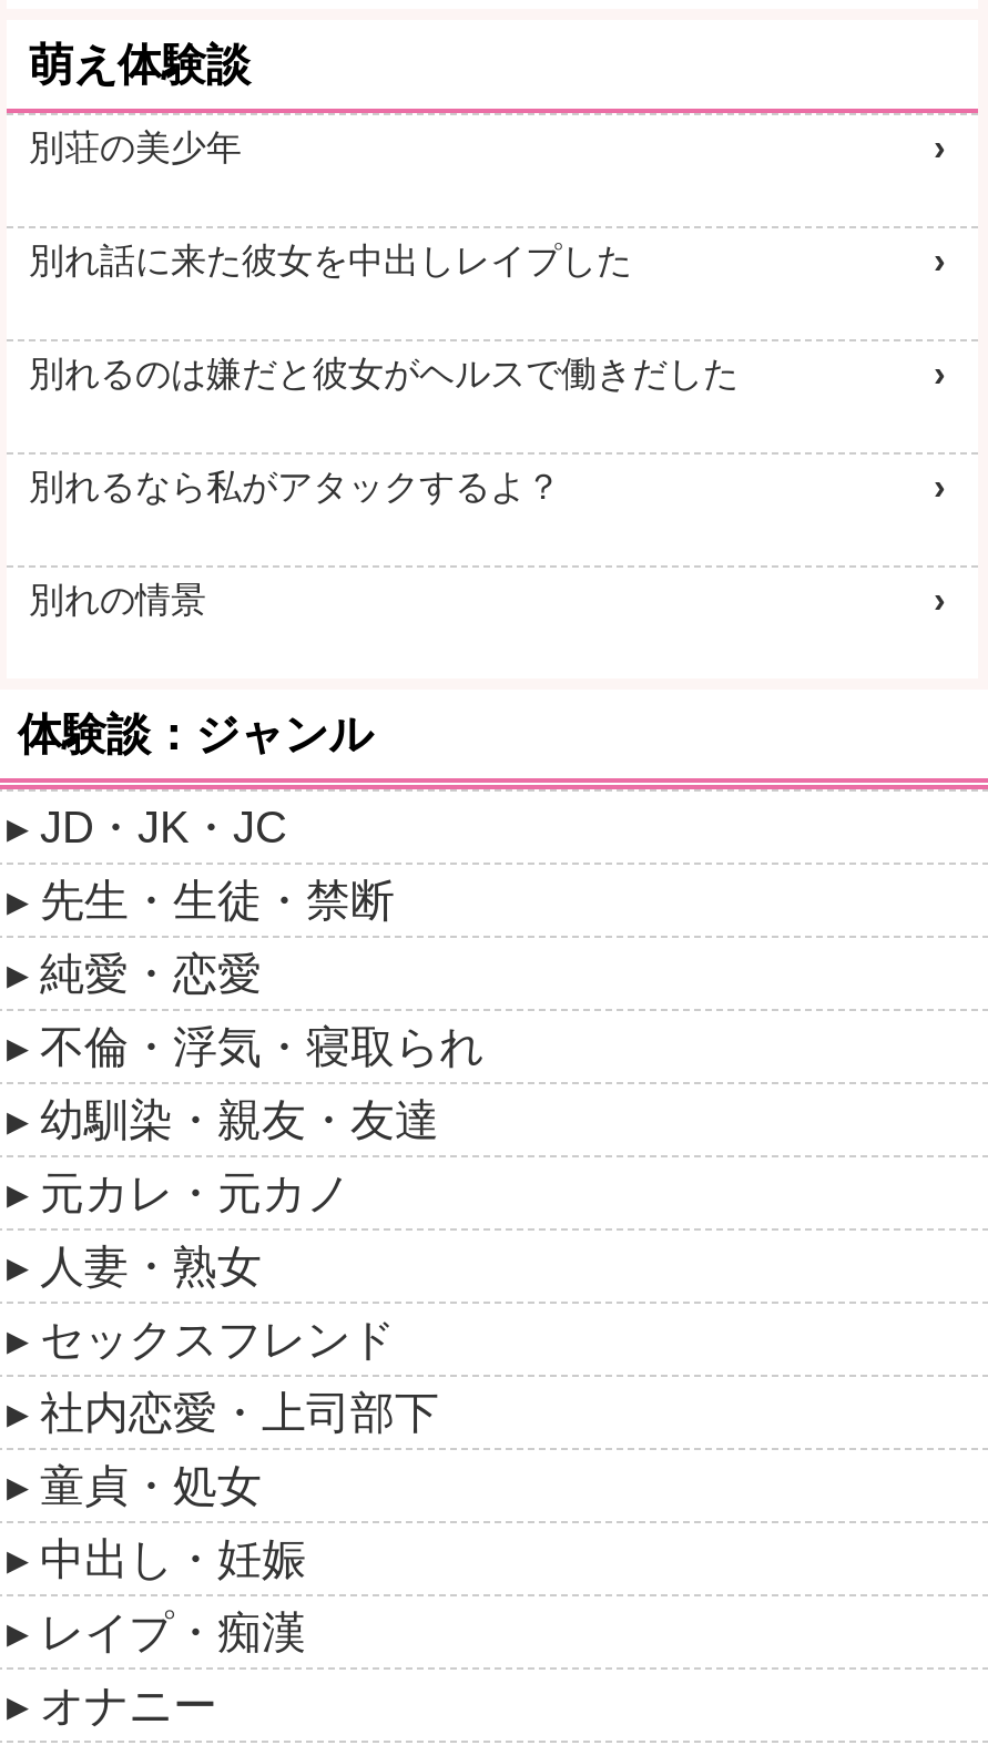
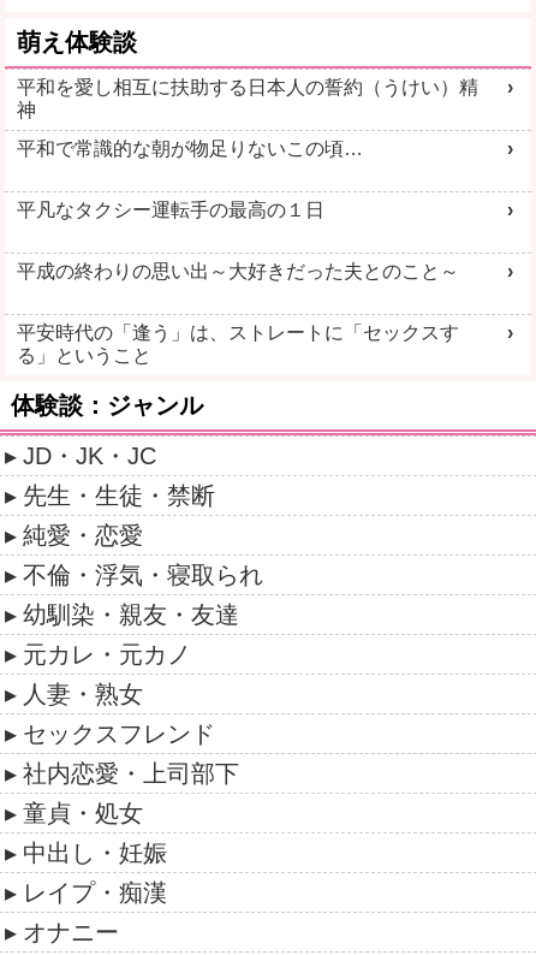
- 別荘の美少年
+ 平和を愛し相互に扶助する日本人の誓約（うけい）精
+ 神

- 別れ話に来た彼女を中出しレイプした
+ 平和で常識的な朝が物足りないこの頃…

- 別れるのは嫌だと彼女がヘルスで働きだした
+ 平凡なタクシー運転手の最高の１日

- 別れるなら私がアタックするよ？
+ 平成の終わりの思い出～大好きだった夫とのこと～

- 別れの情景
+ 平安時代の「逢う」は、ストレートに「セックスす
+ る」ということ
